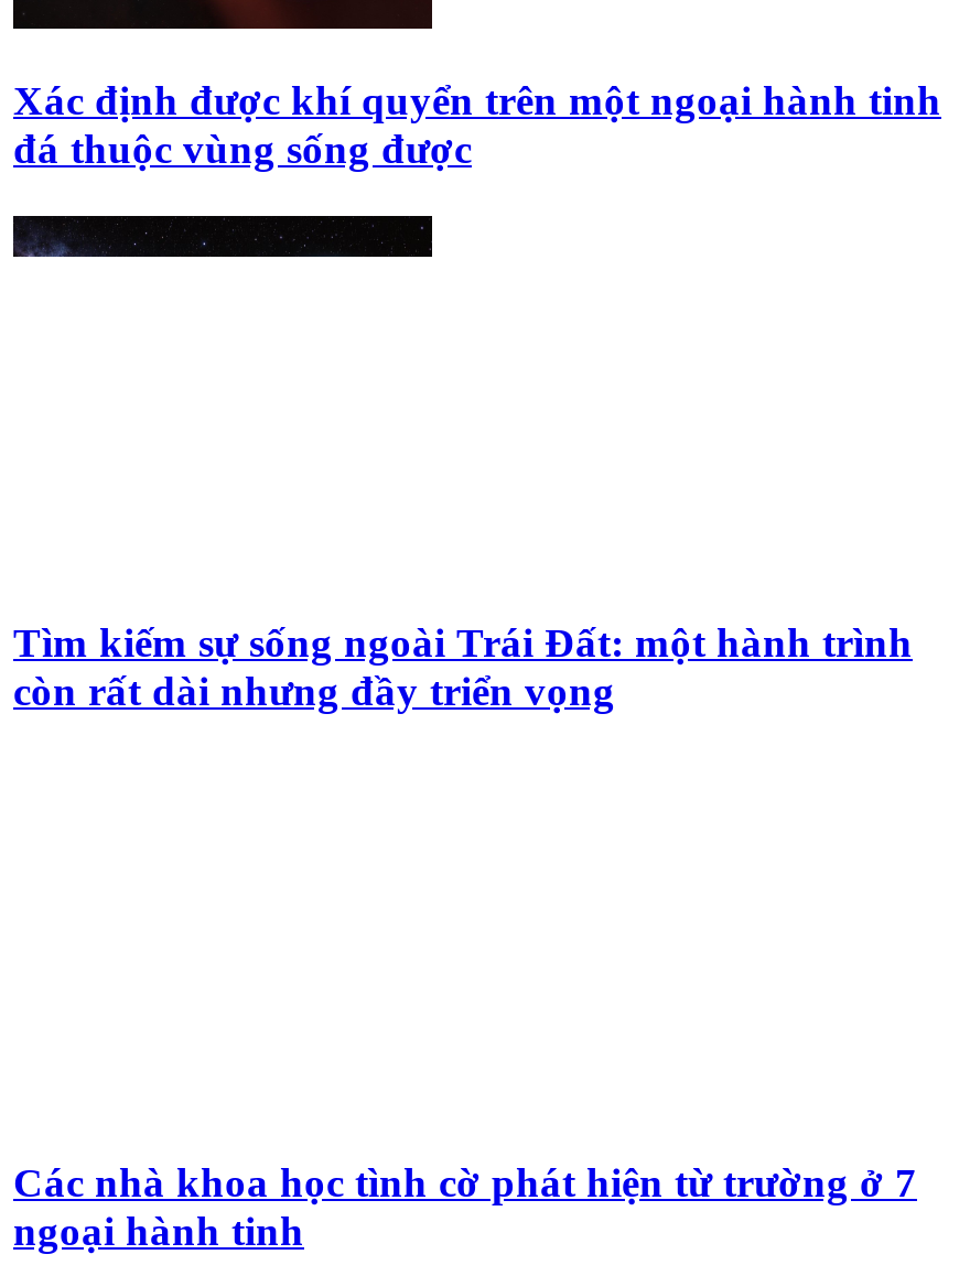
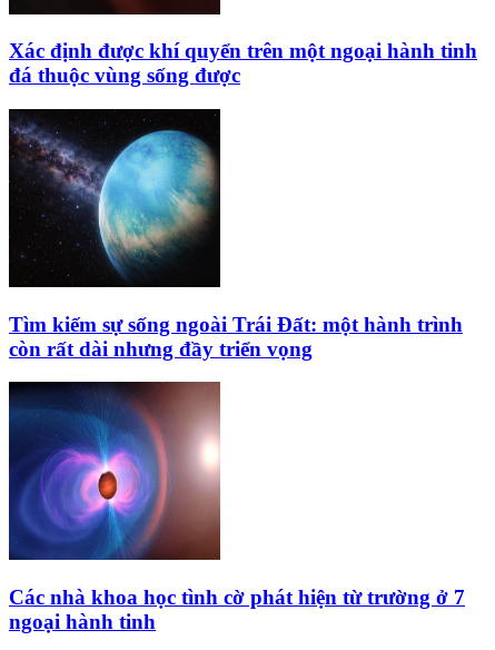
+ [image]

+ [image]
